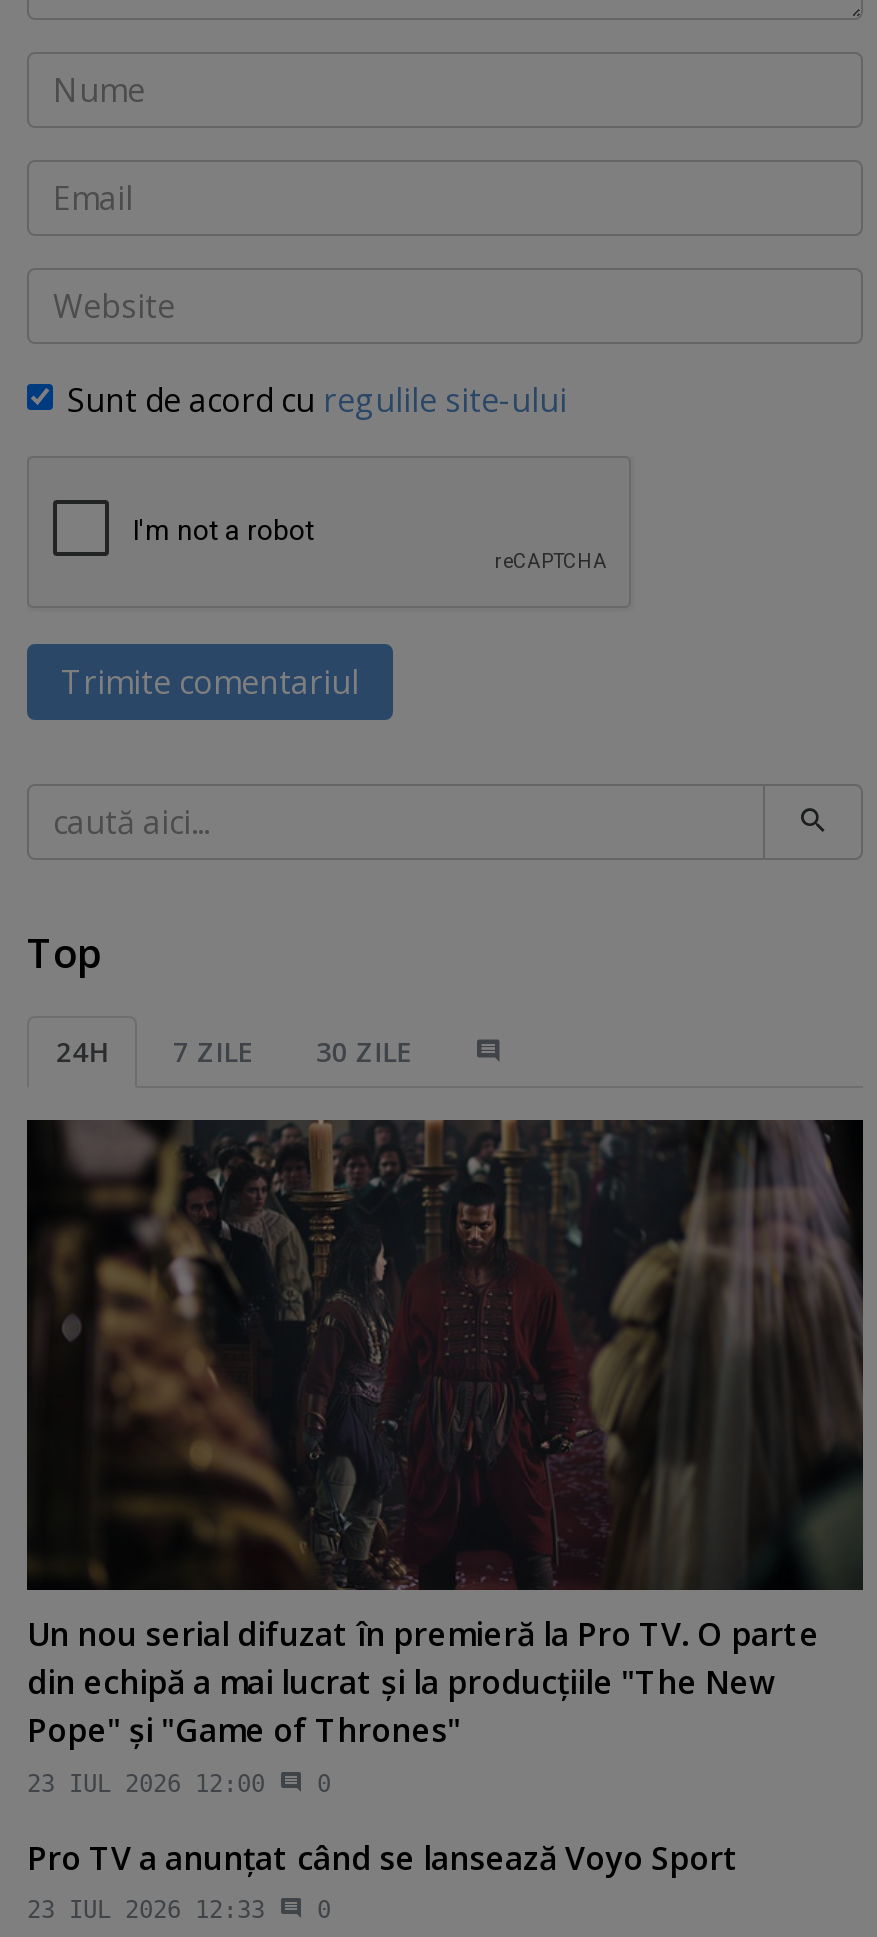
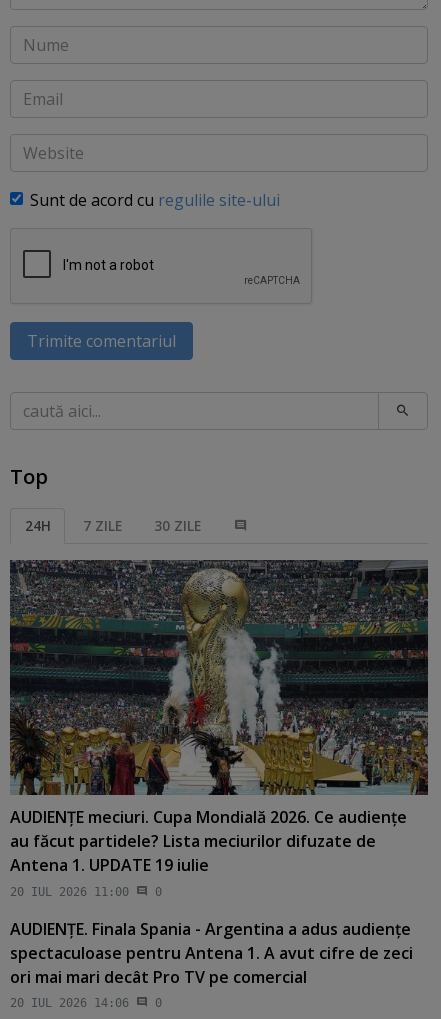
- [image]
- Un nou serial difuzat în premieră la Pro TV. O parte
- din echipă a mai lucrat şi la producţiile "The New
- Pope" şi "Game of Thrones"
- 23 IUL 2026 12:00
+ [image]
+ AUDIENŢE meciuri. Cupa Mondială 2026. Ce audienţe
+ au făcut partidele? Lista meciurilor difuzate de
+ Antena 1. UPDATE 19 iulie
+ 20 IUL 2026 11:00

- Pro TV a anunţat când se lansează Voyo Sport
- 23 IUL 2026 12:33
+ AUDIENŢE. Finala Spania - Argentina a adus audienţe
+ spectaculoase pentru Antena 1. A avut cifre de zeci
+ ori mai mari decât Pro TV pe comercial
+ 20 IUL 2026 14:06
